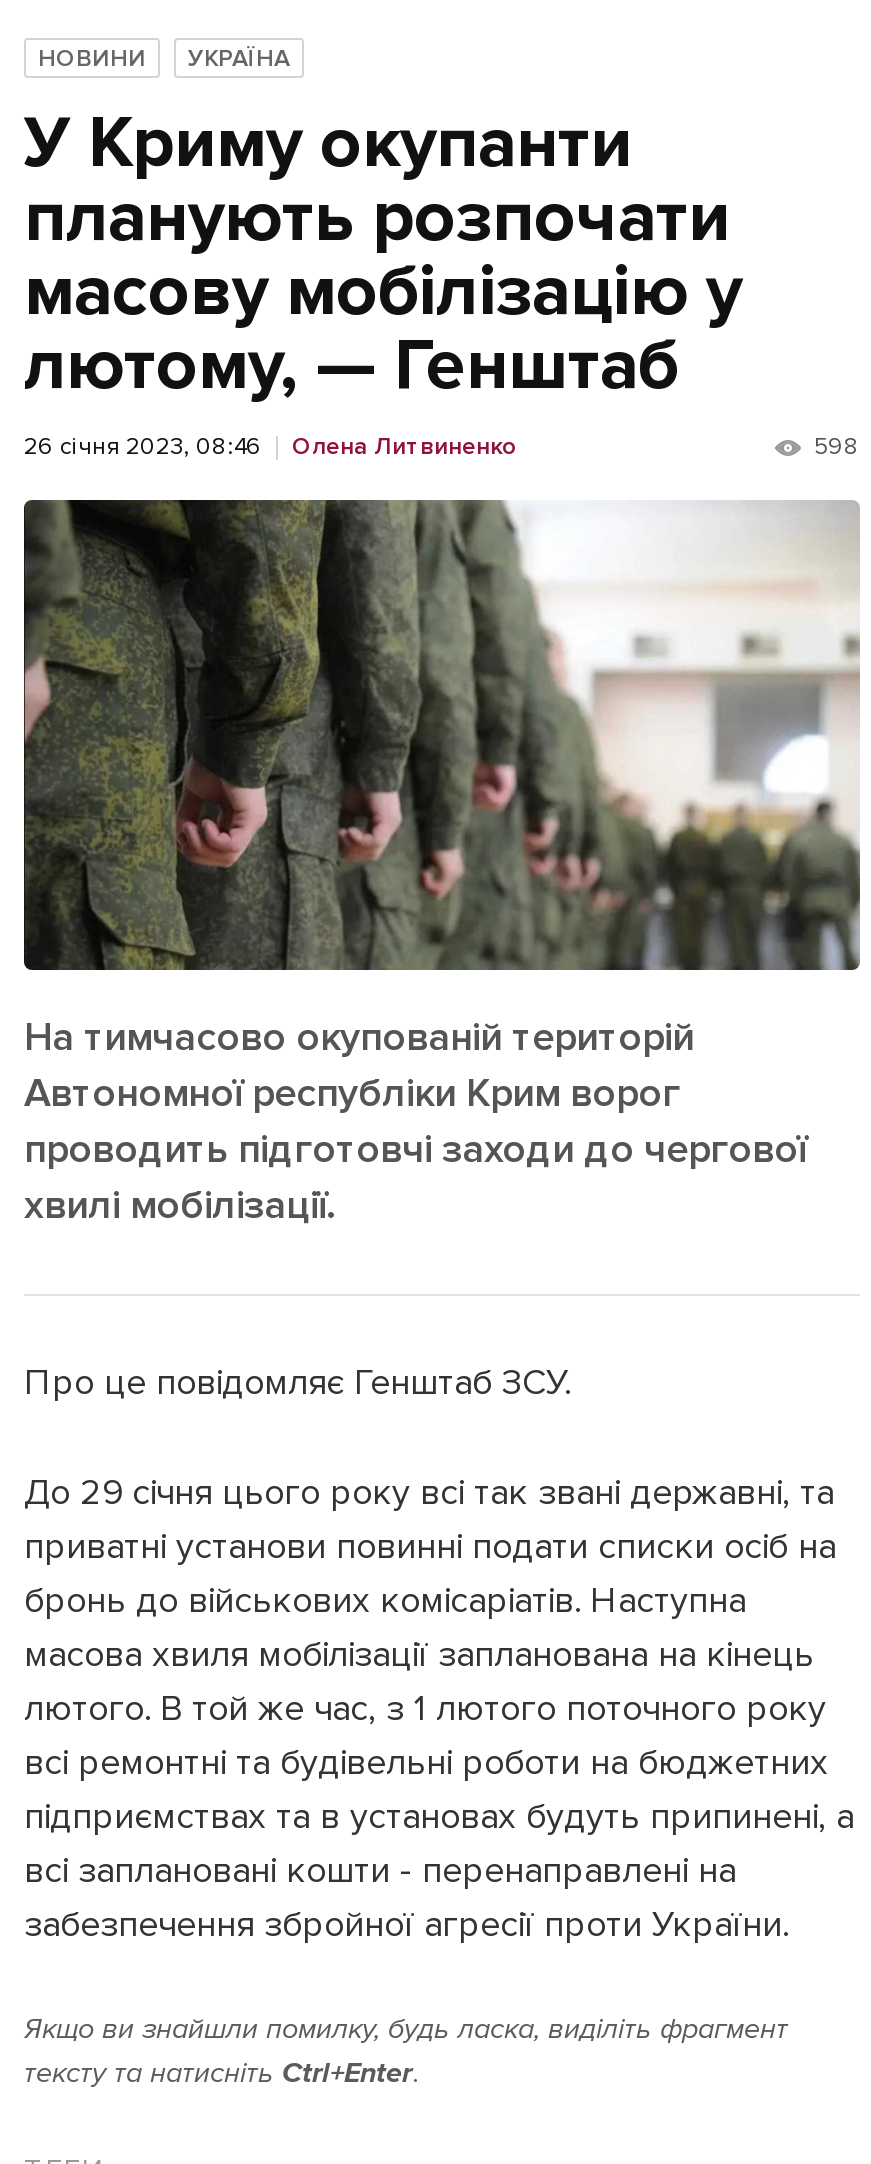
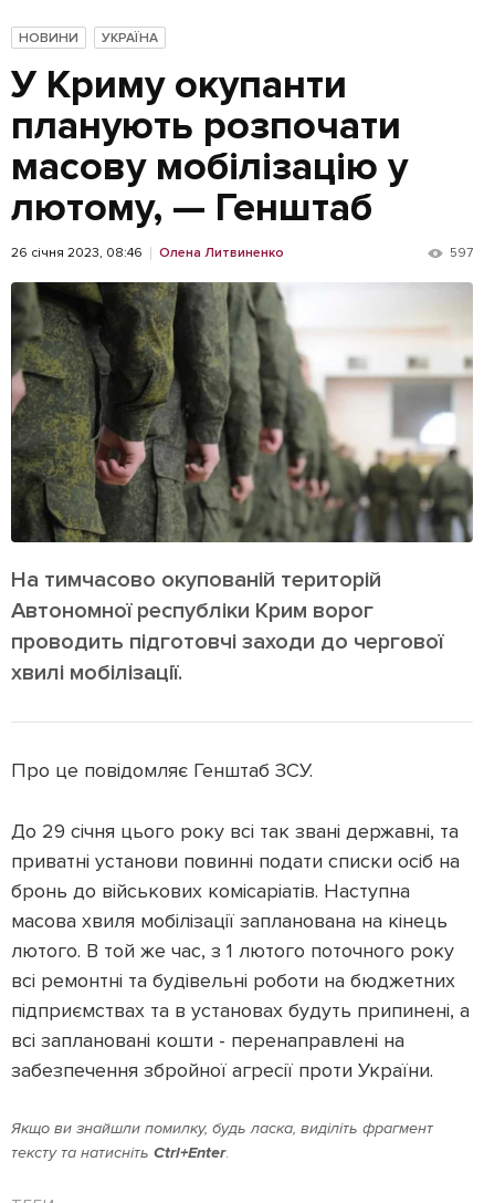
- 598
+ 597
